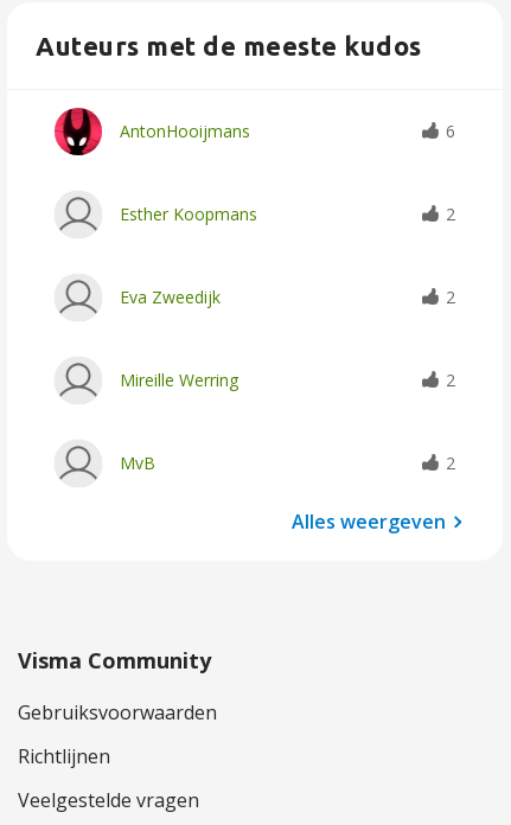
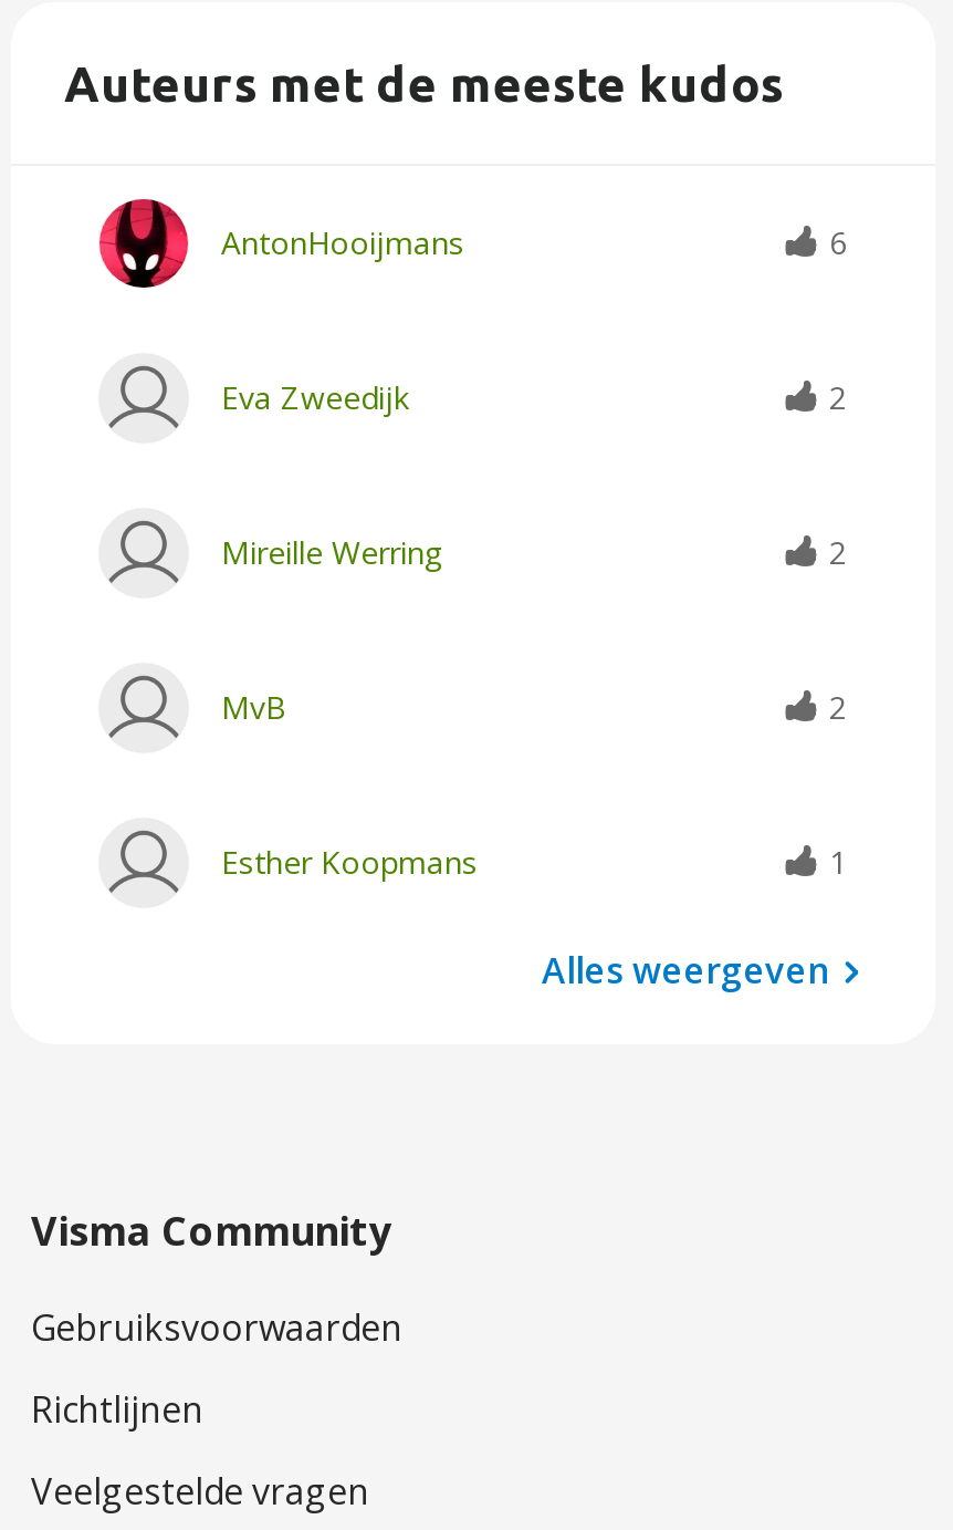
moved down: Esther Koopmans

- 2

moved up: Eva Zweedijk | 2 | Mireille Werring | 2 | MvB | 2

+ 1
